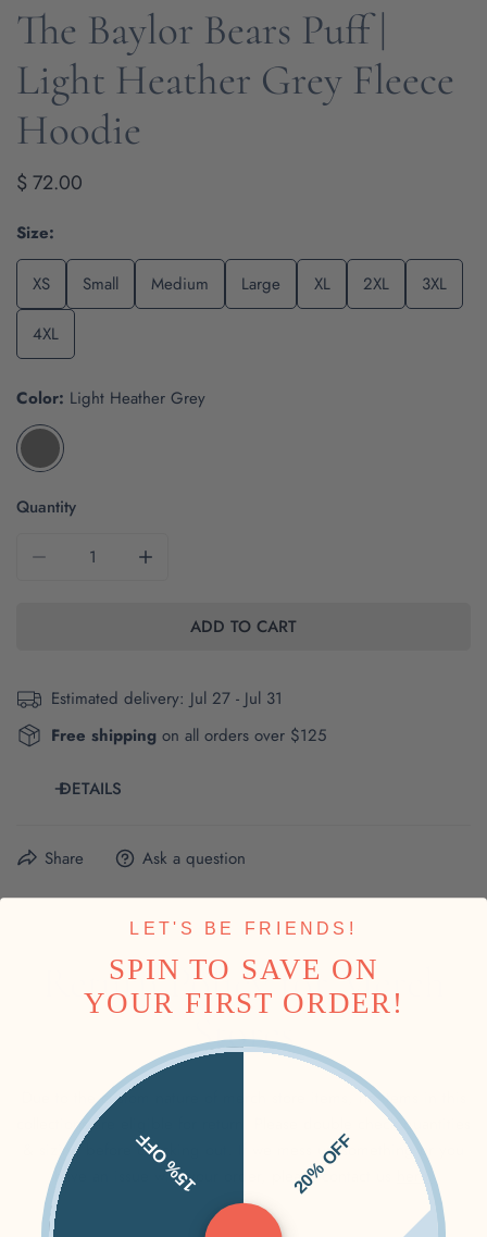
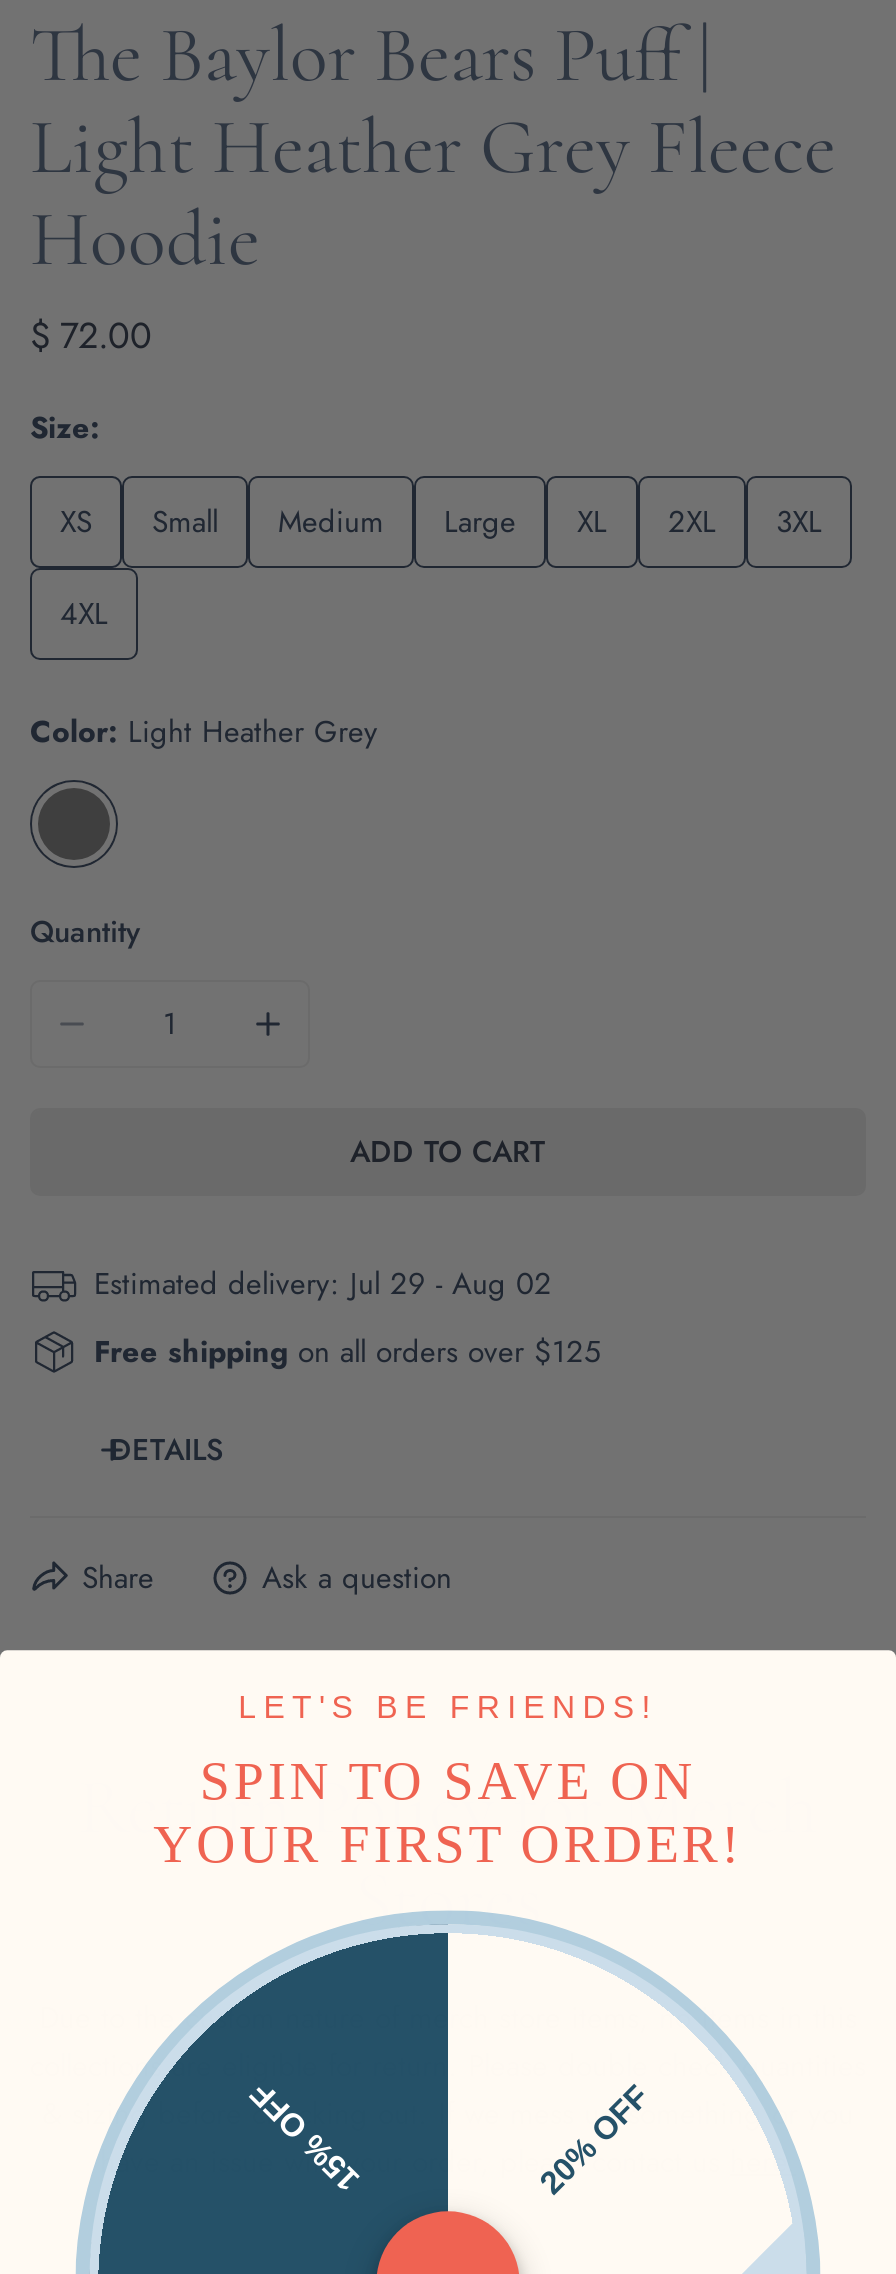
- Estimated delivery: Jul 27 - Jul 31
+ Estimated delivery: Jul 29 - Aug 02
